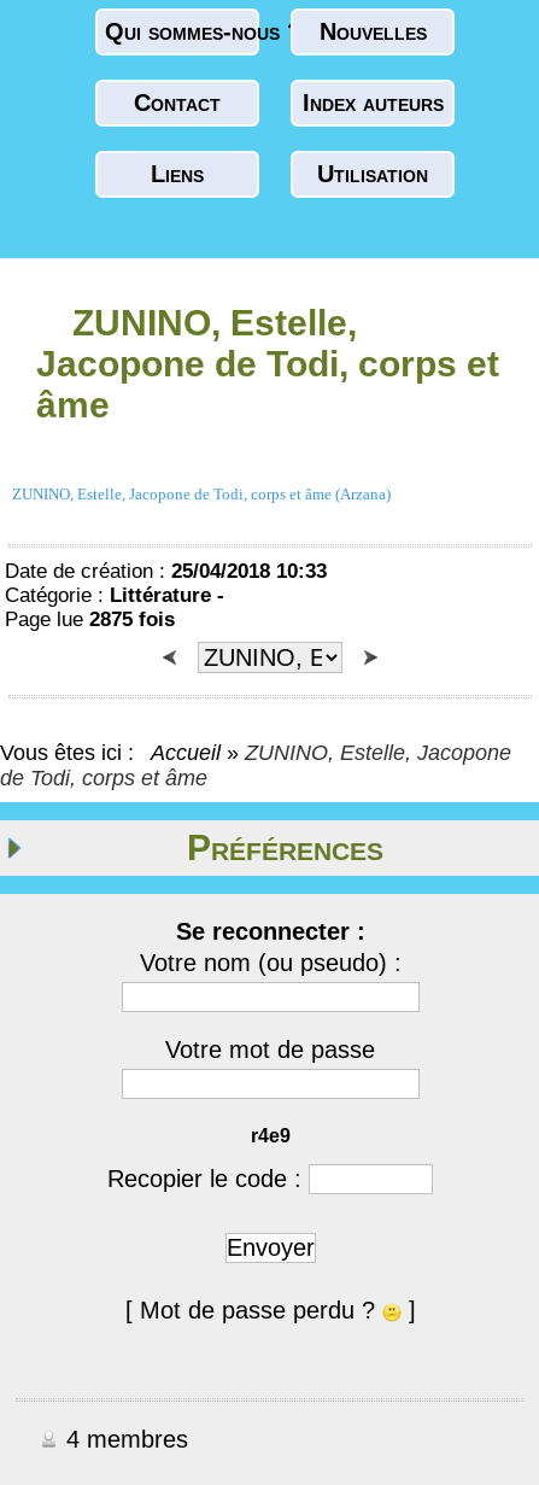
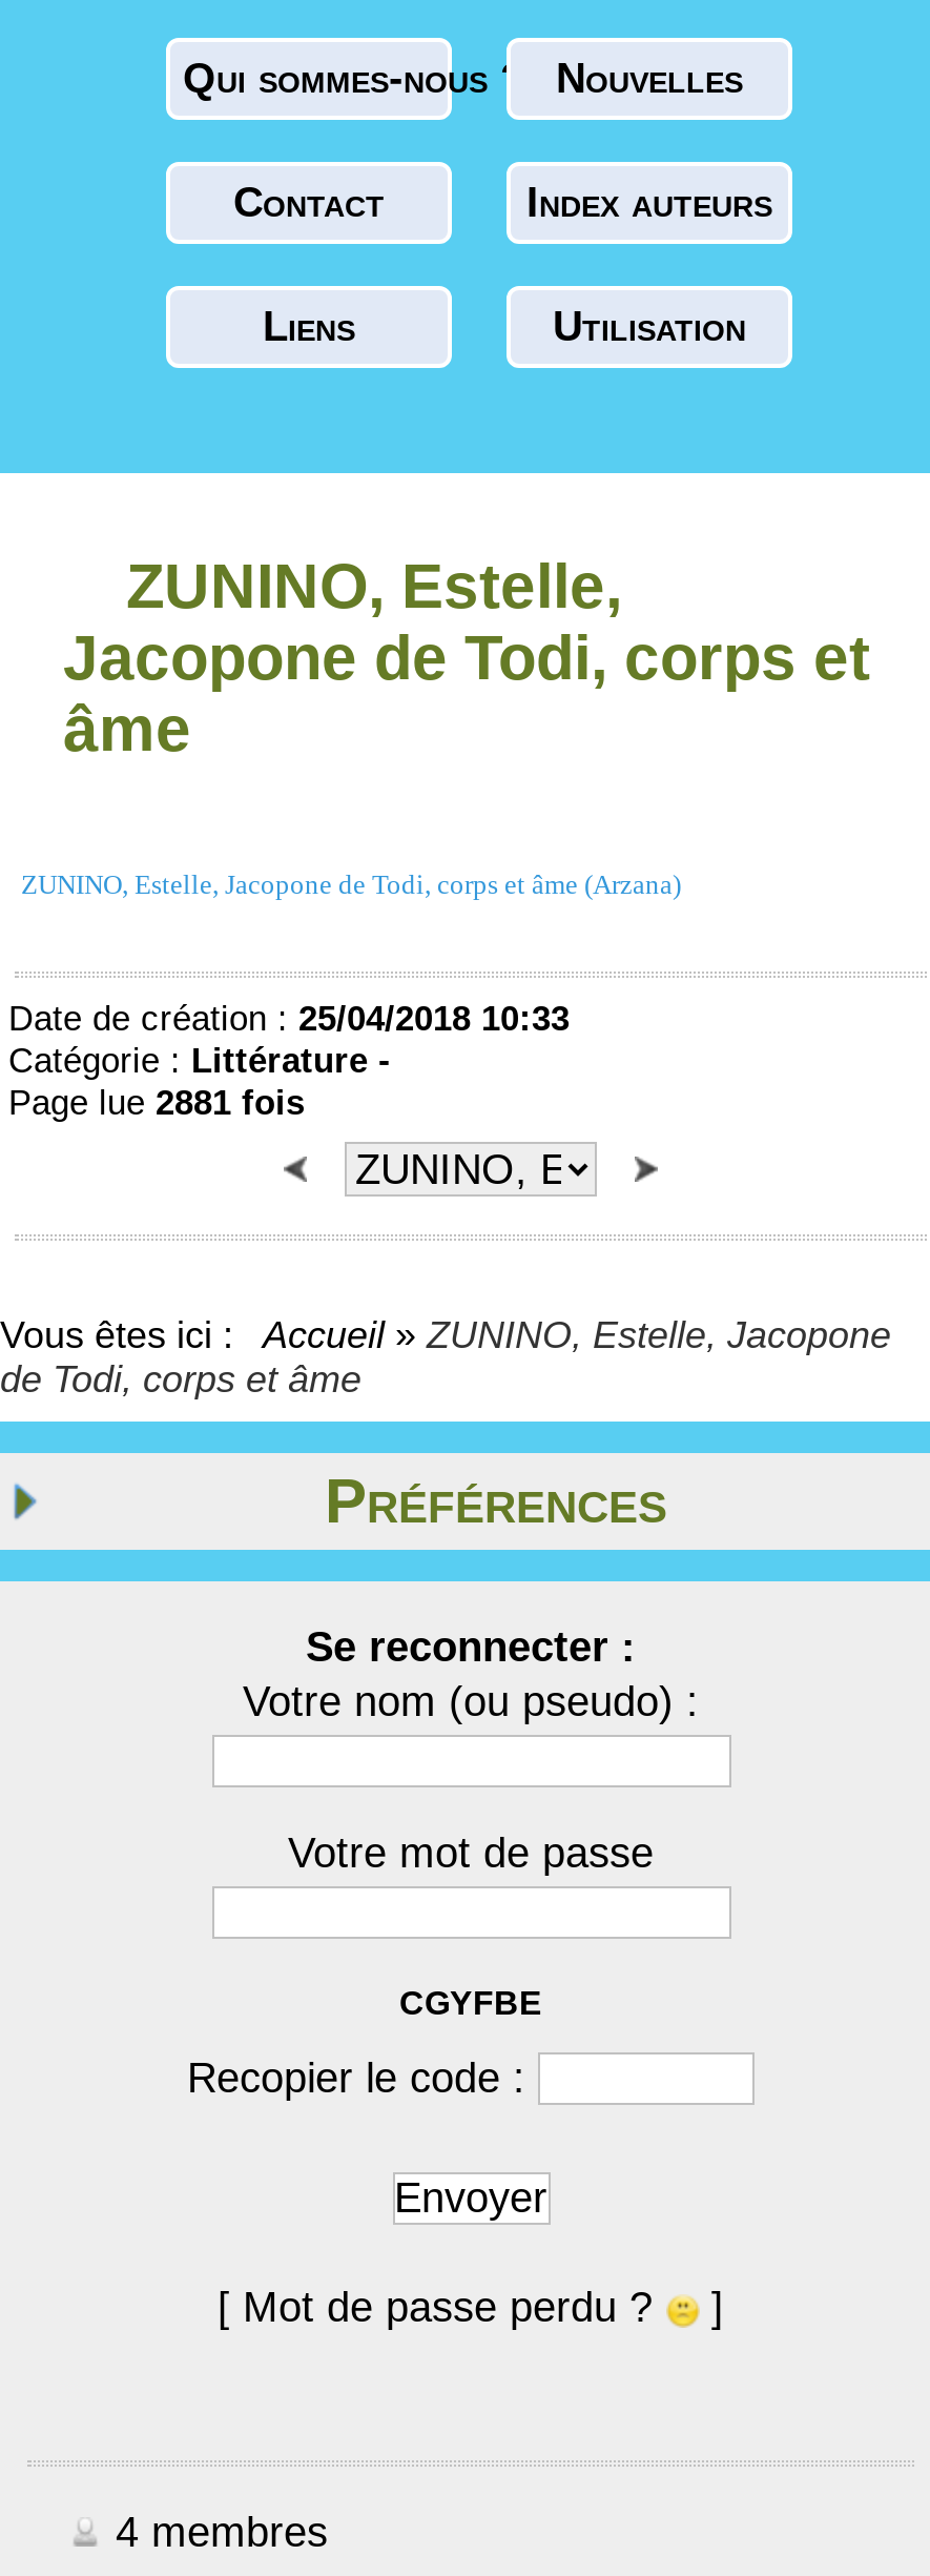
- Page lue 2875 fois
+ Page lue 2881 fois

- r4e9
+ CGYFBE
